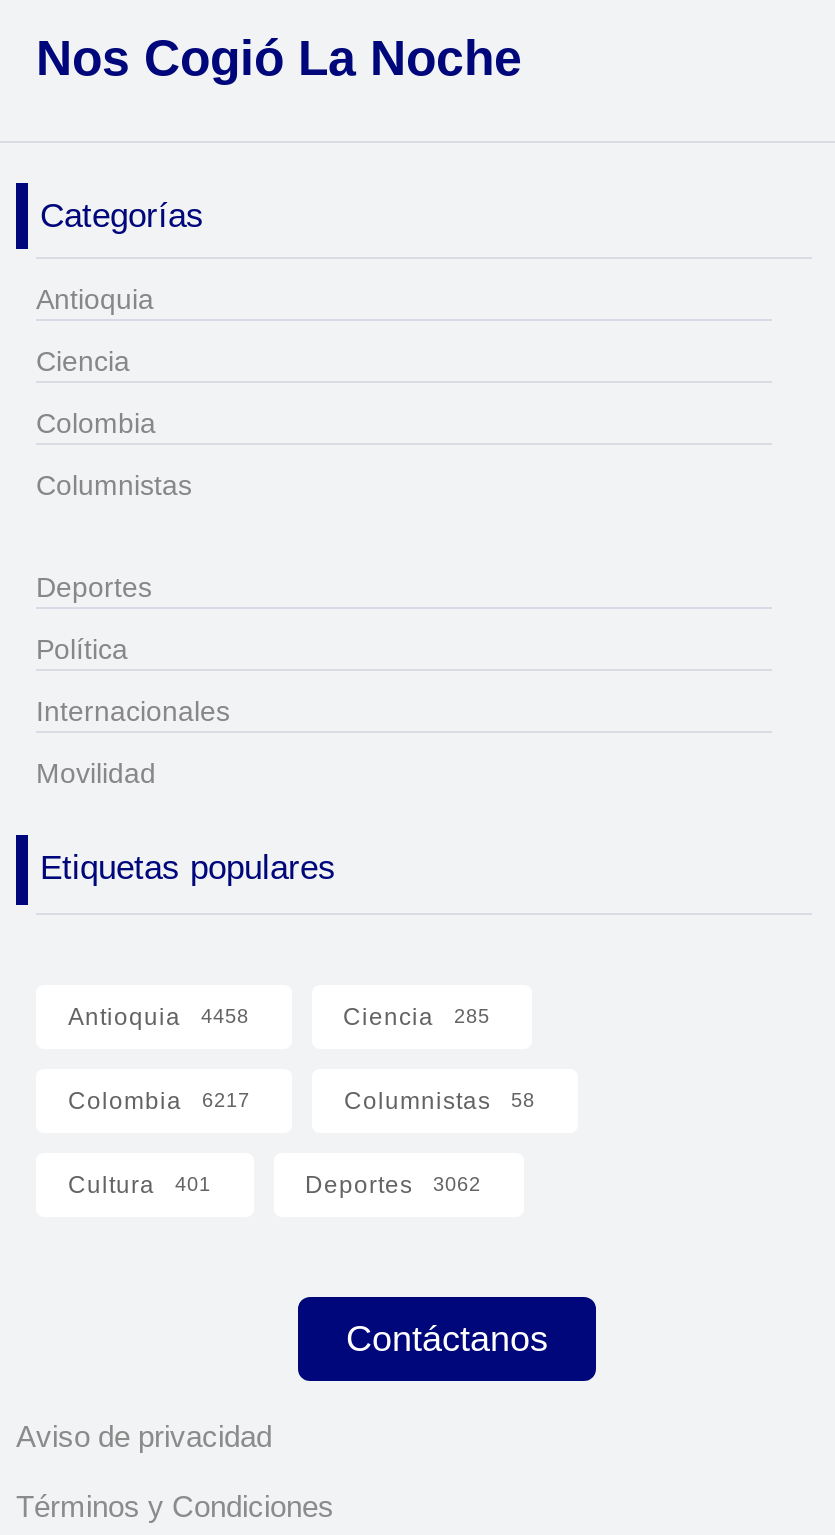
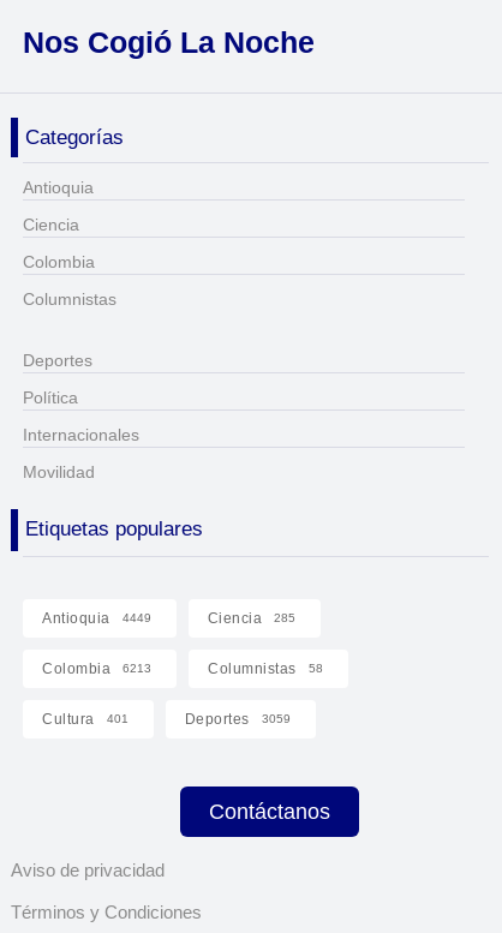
- Antioquia 4458
+ Antioquia 4449

- Colombia 6217
+ Colombia 6213

- Deportes 3062
+ Deportes 3059
